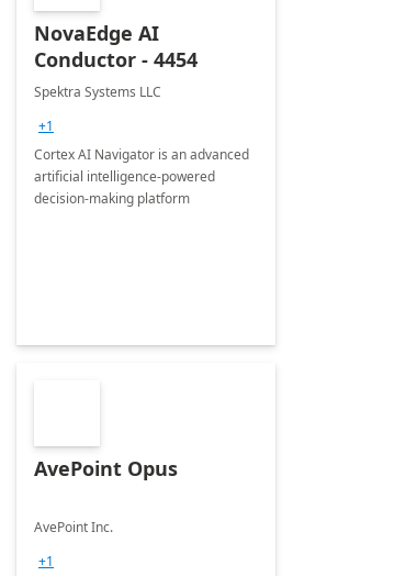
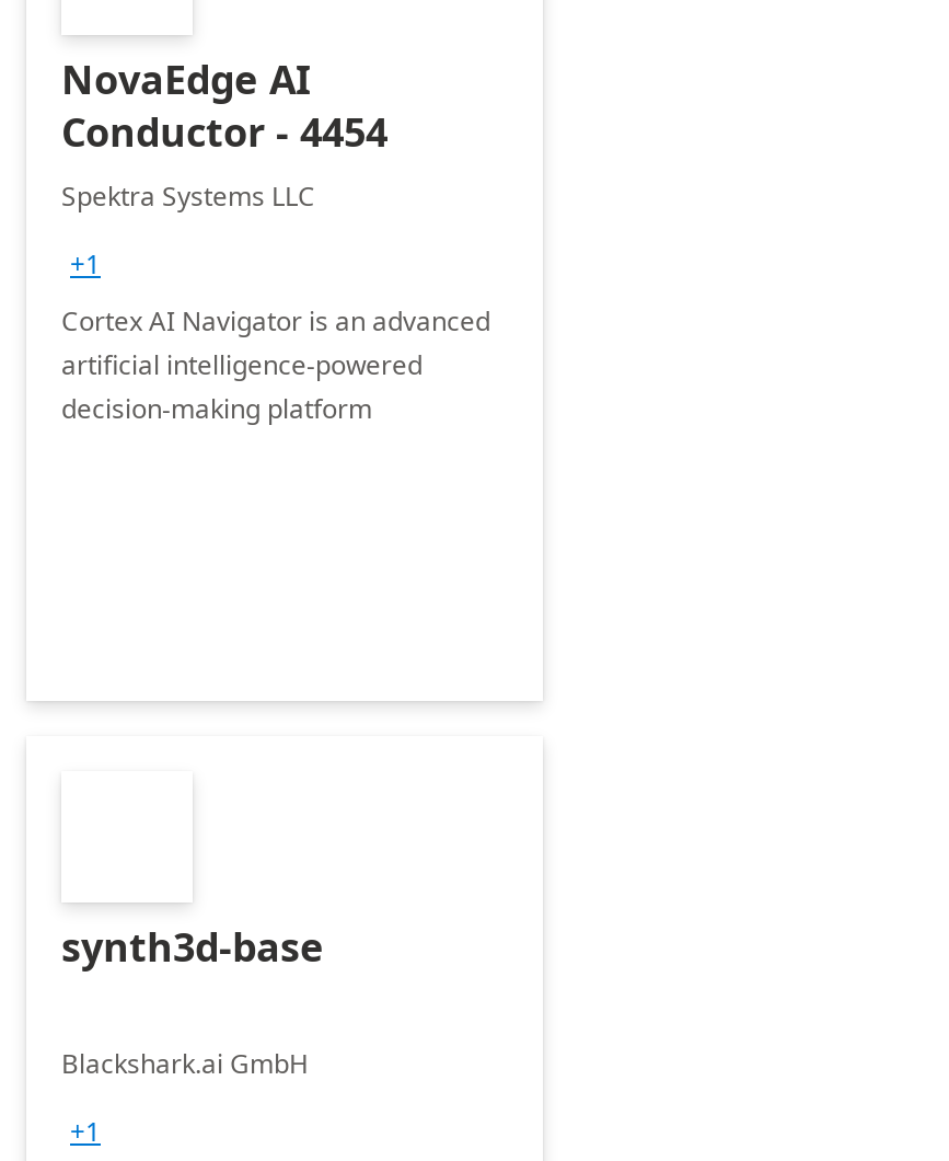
- AvePoint Opus
+ synth3d-base

- AvePoint Inc.
+ Blackshark.ai GmbH
